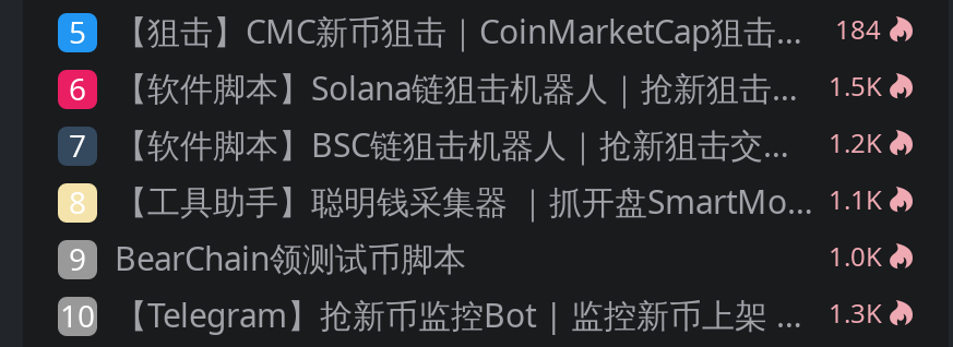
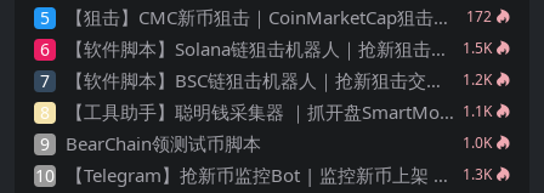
- 184
+ 172
